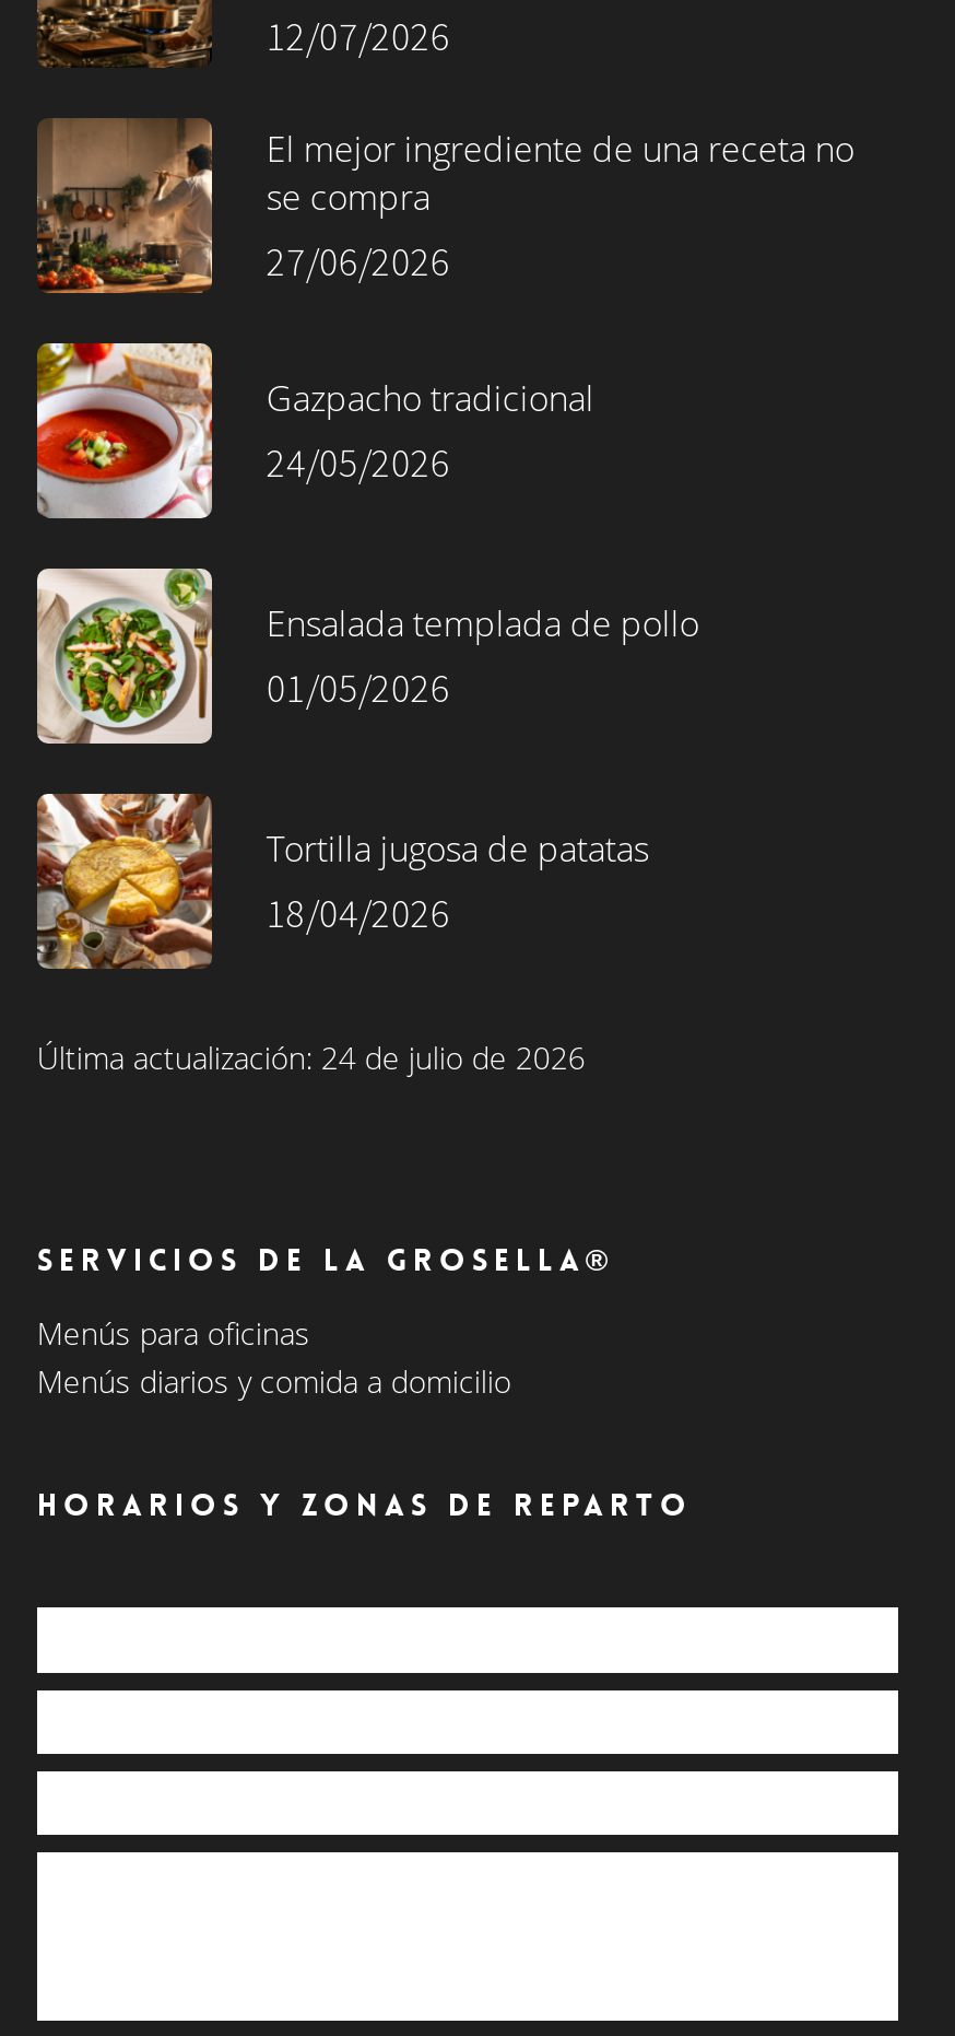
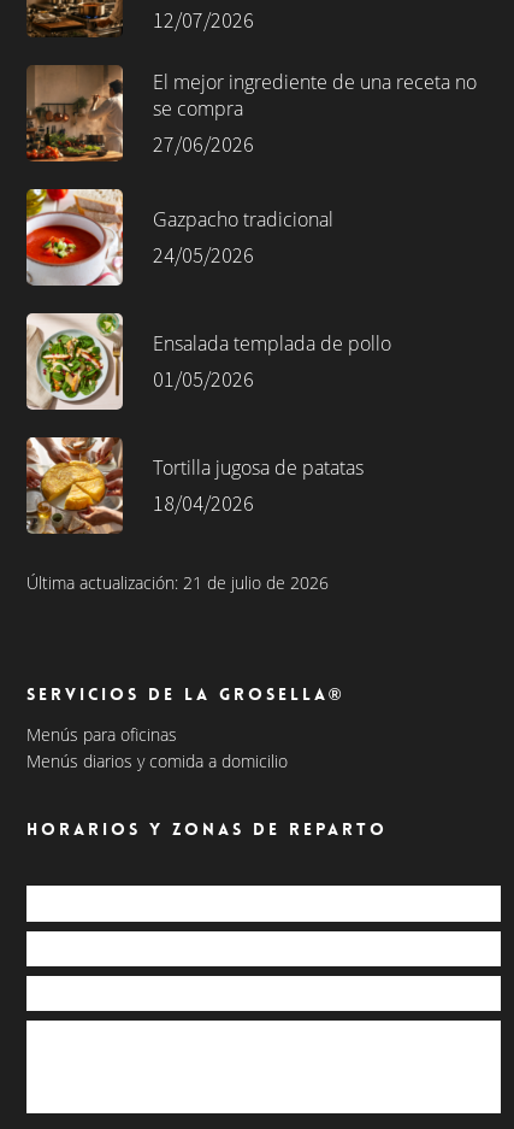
- Última actualización: 24 de julio de 2026
+ Última actualización: 21 de julio de 2026
